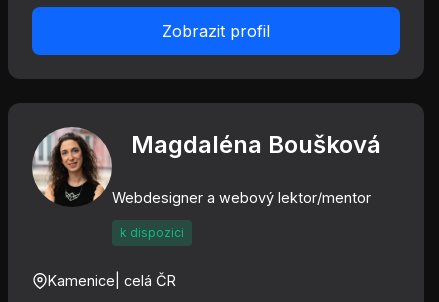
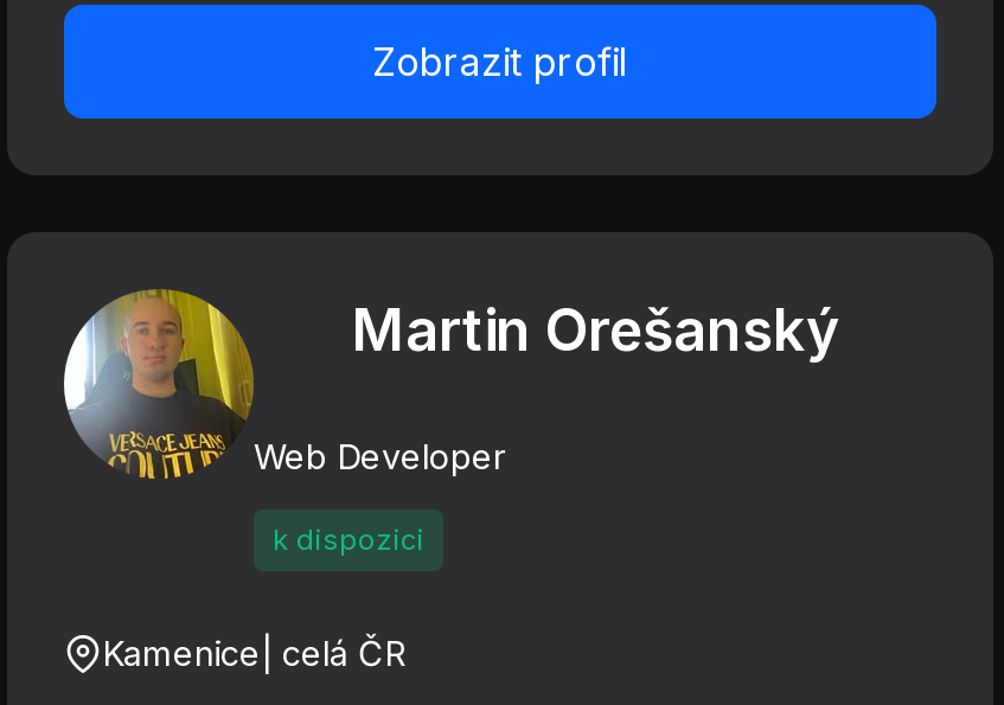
- [image]
- Webdesigner a webový lektor/mentor
+ [image]
+ Web Developer

- Magdaléna Boušková
+ Martin Orešanský
